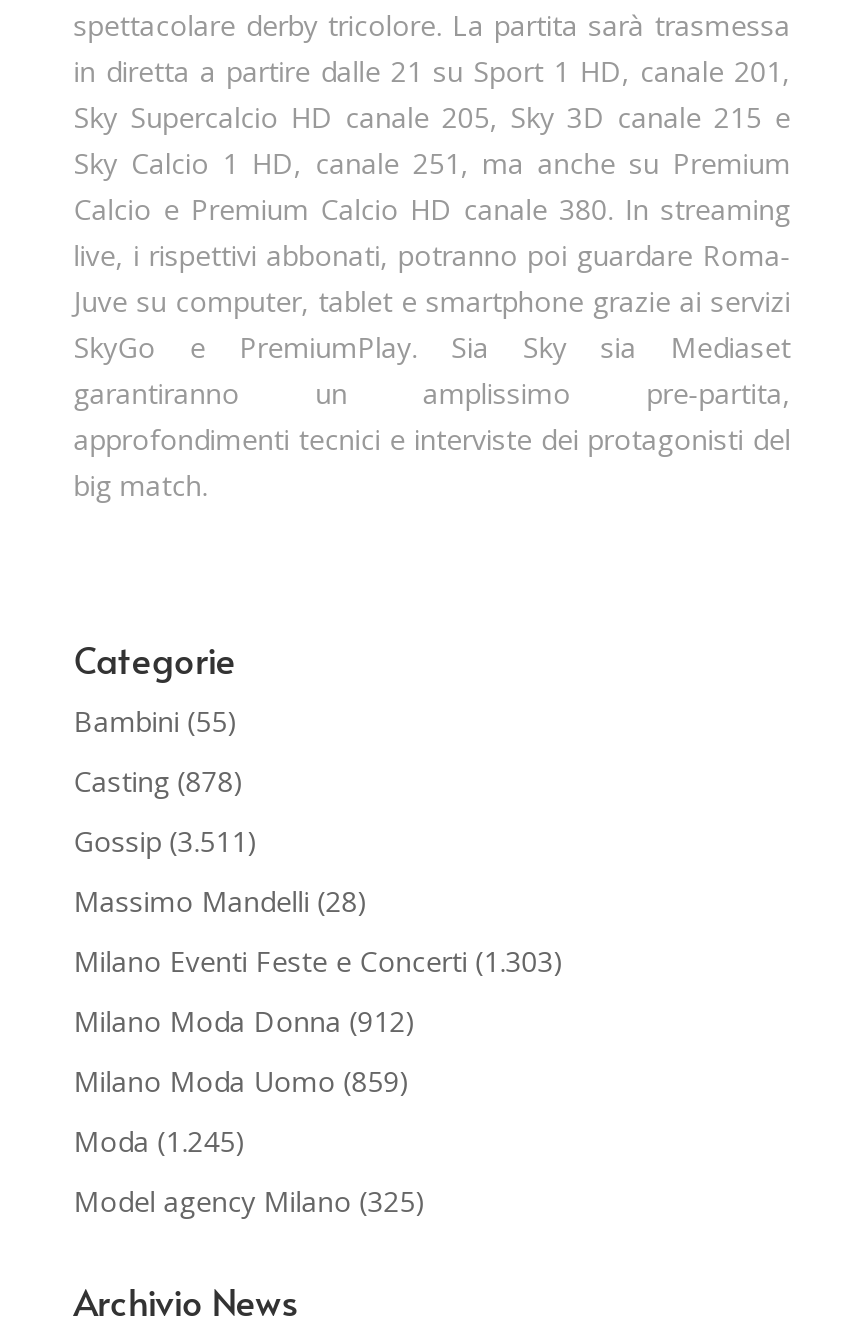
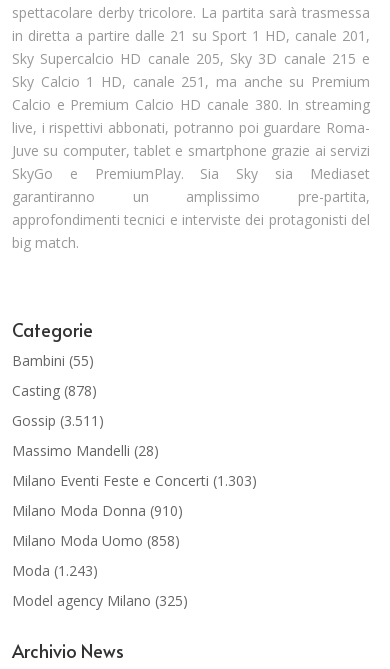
- Milano Moda Donna (912)
+ Milano Moda Donna (910)

- Milano Moda Uomo (859)
+ Milano Moda Uomo (858)

- Moda (1.245)
+ Moda (1.243)
